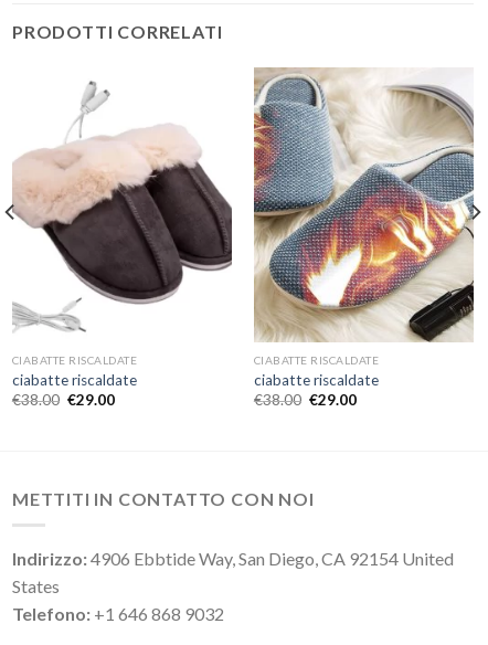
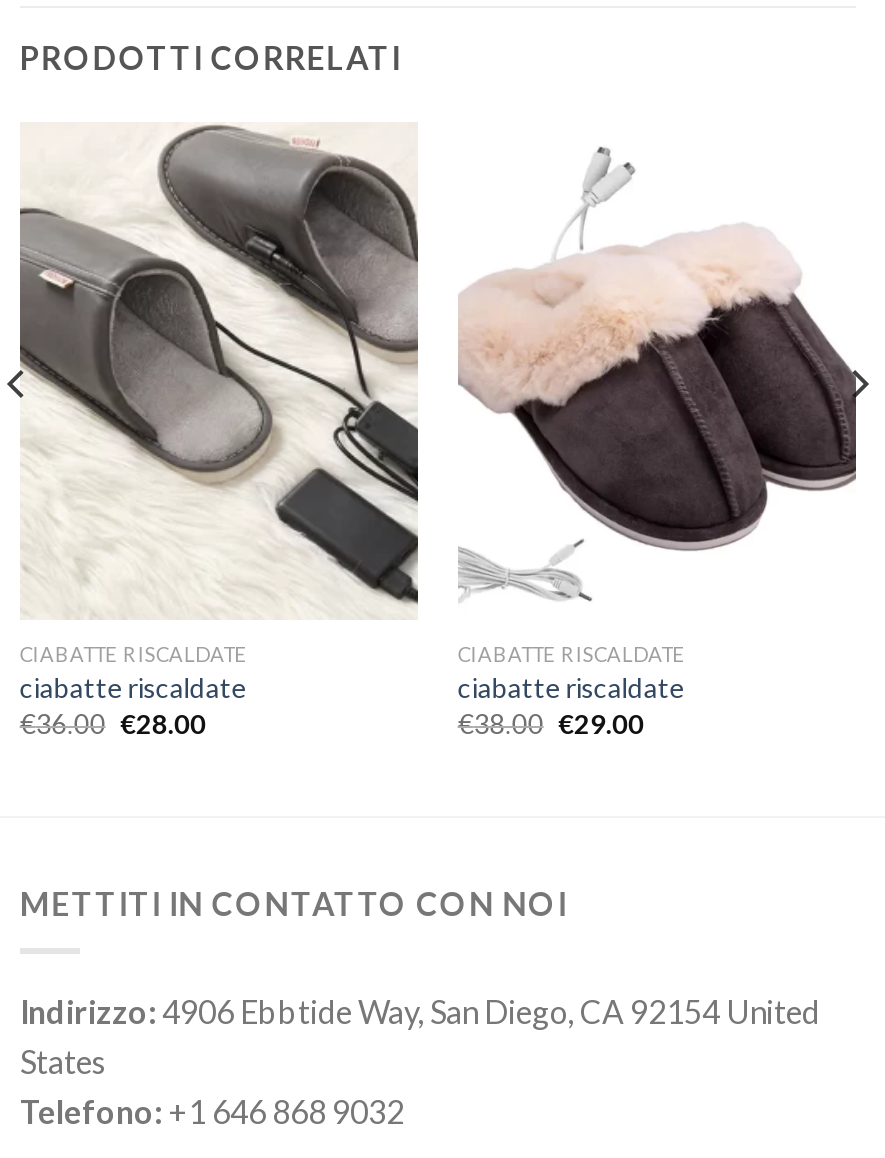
- [image]
+ [image]

- [image]
+ [image]

- €38.00 €29.00
+ €36.00 €28.00
